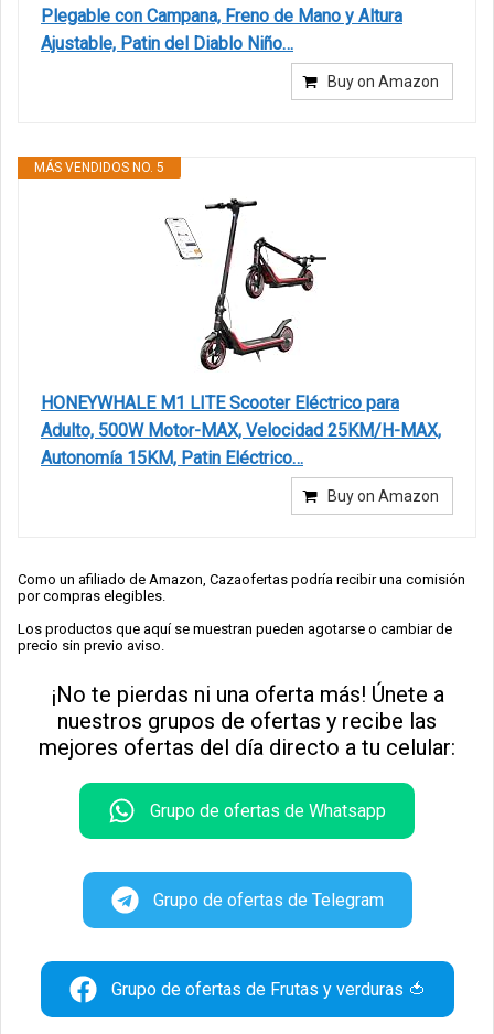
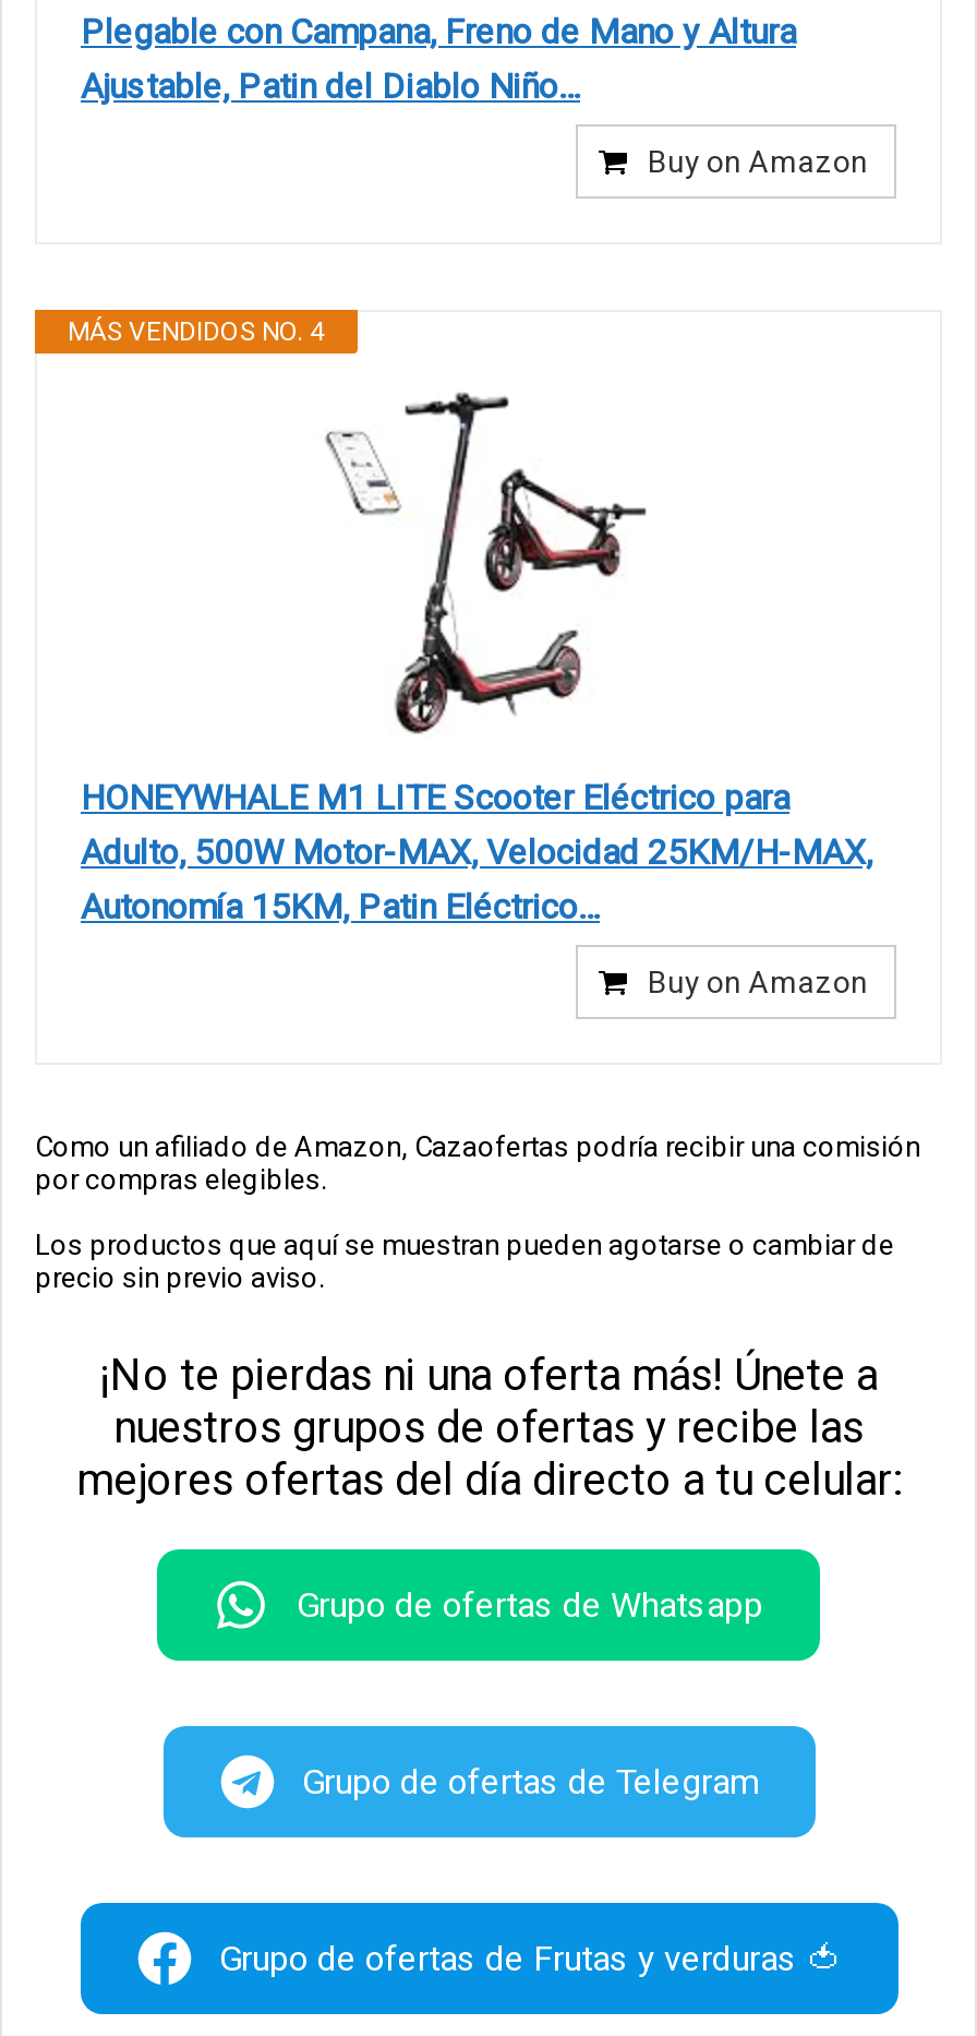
- MÁS VENDIDOS NO. 5
+ MÁS VENDIDOS NO. 4
